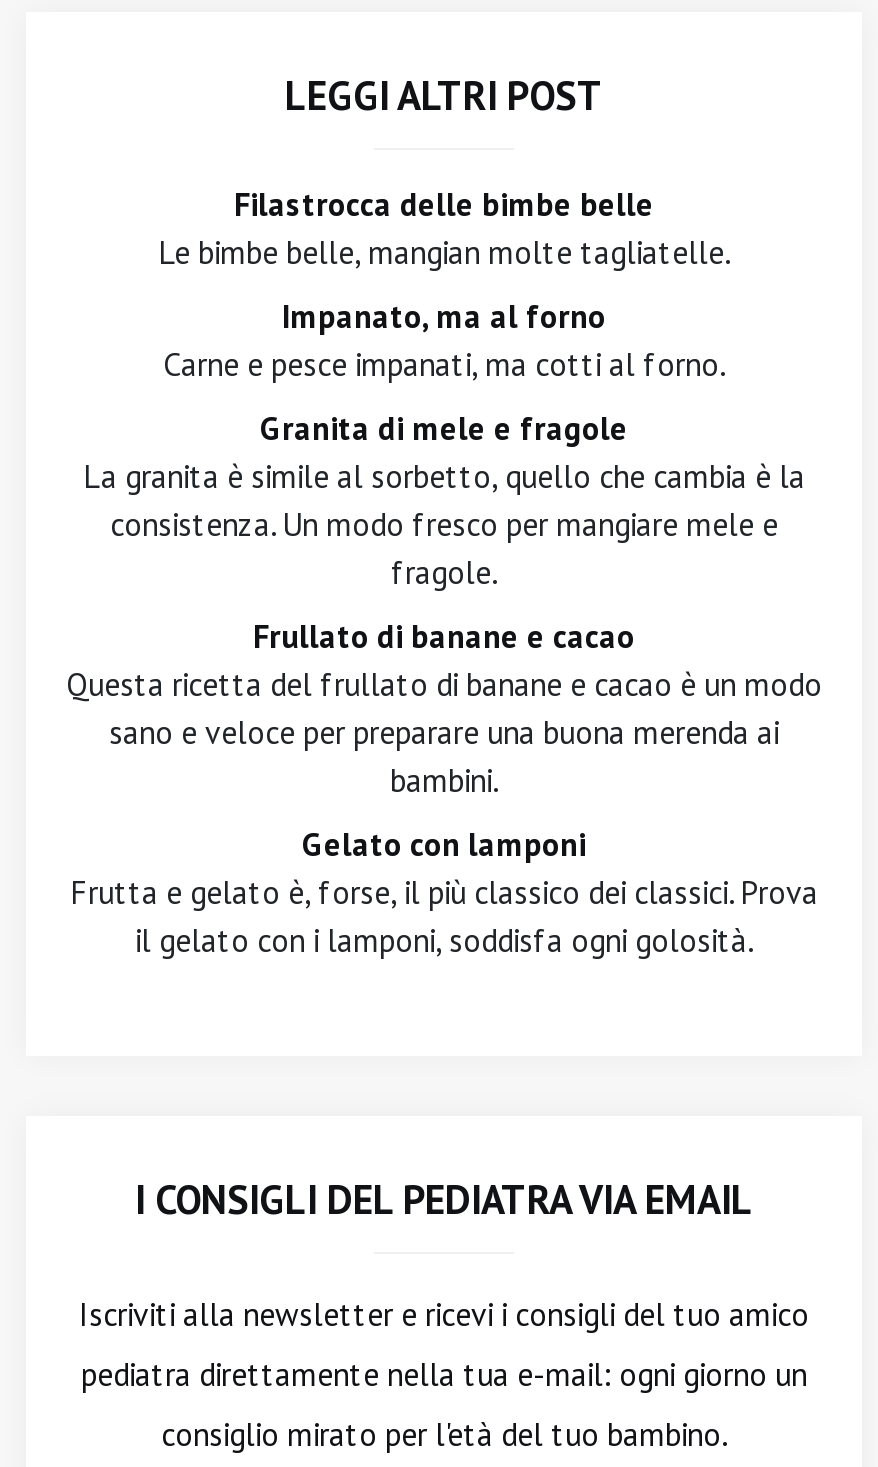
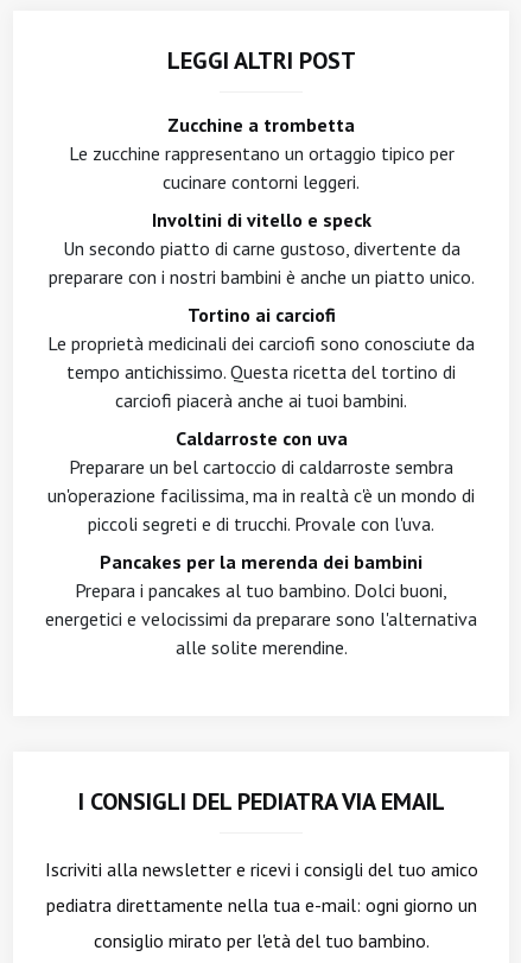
- Filastrocca delle bimbe belle
- Le bimbe belle, mangian molte tagliatelle.
+ Zucchine a trombetta
+ Le zucchine rappresentano un ortaggio tipico per
+ cucinare contorni leggeri.

- Impanato, ma al forno
- Carne e pesce impanati, ma cotti al forno.
+ Involtini di vitello e speck
+ Un secondo piatto di carne gustoso, divertente da
+ preparare con i nostri bambini è anche un piatto unico.

- Granita di mele e fragole
- La granita è simile al sorbetto, quello che cambia è la
- consistenza. Un modo fresco per mangiare mele e
- fragole.
+ Tortino ai carciofi
+ Le proprietà medicinali dei carciofi sono conosciute da
+ tempo antichissimo. Questa ricetta del tortino di
+ carciofi piacerà anche ai tuoi bambini.

- Frullato di banane e cacao
- Questa ricetta del frullato di banane e cacao è un modo
- sano e veloce per preparare una buona merenda ai
- bambini.
+ Caldarroste con uva
+ Preparare un bel cartoccio di caldarroste sembra
+ un'operazione facilissima, ma in realtà c'è un mondo di
+ piccoli segreti e di trucchi. Provale con l'uva.

- Gelato con lamponi
- Frutta e gelato è, forse, il più classico dei classici. Prova
- il gelato con i lamponi, soddisfa ogni golosità.
+ Pancakes per la merenda dei bambini
+ Prepara i pancakes al tuo bambino. Dolci buoni,
+ energetici e velocissimi da preparare sono l'alternativa
+ alle solite merendine.
